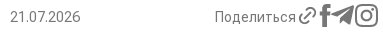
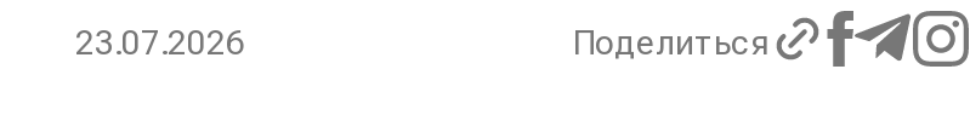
- 21.07.2026
+ 23.07.2026
